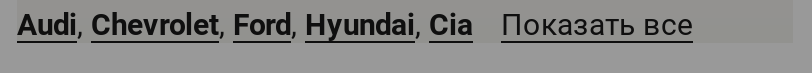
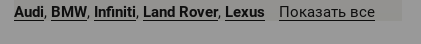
- Audi, Chevrolet, Ford, Hyundai, Cia
+ Audi, BMW, Infiniti, Land Rover, Lexus
